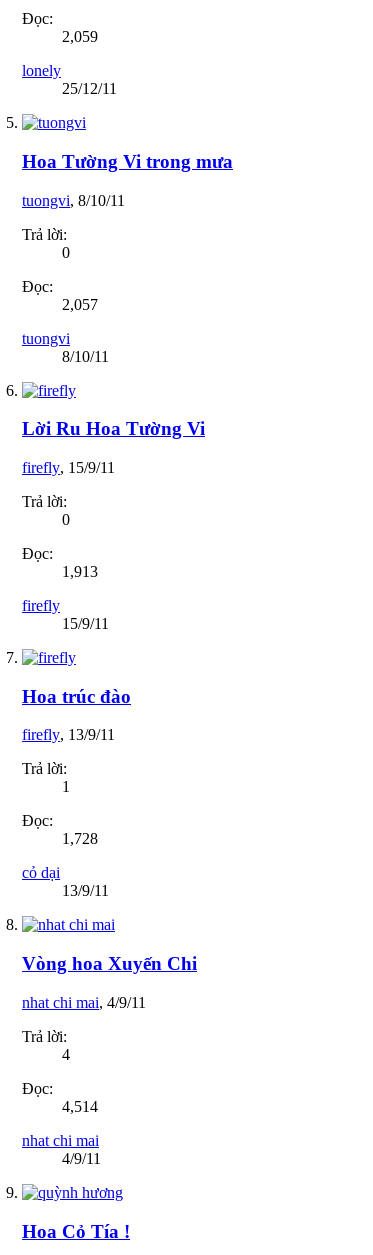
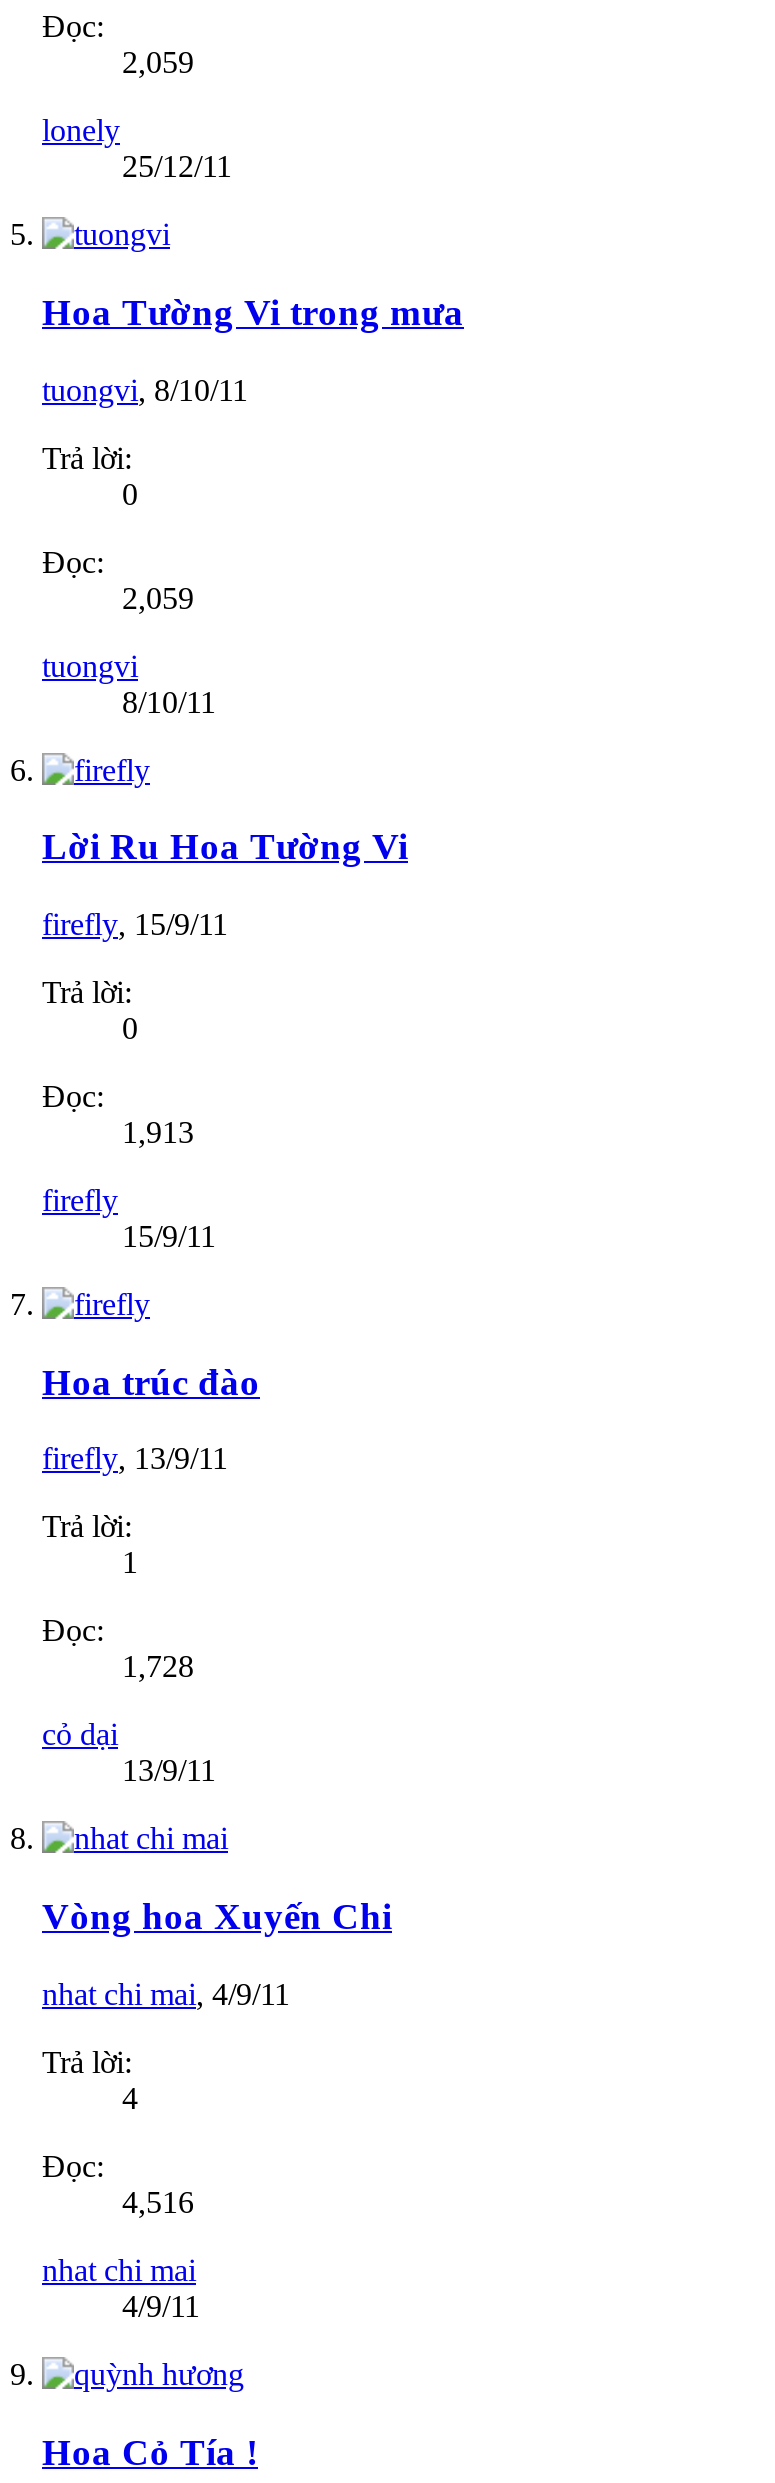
- 2,057
+ 2,059

- 4,514
+ 4,516
